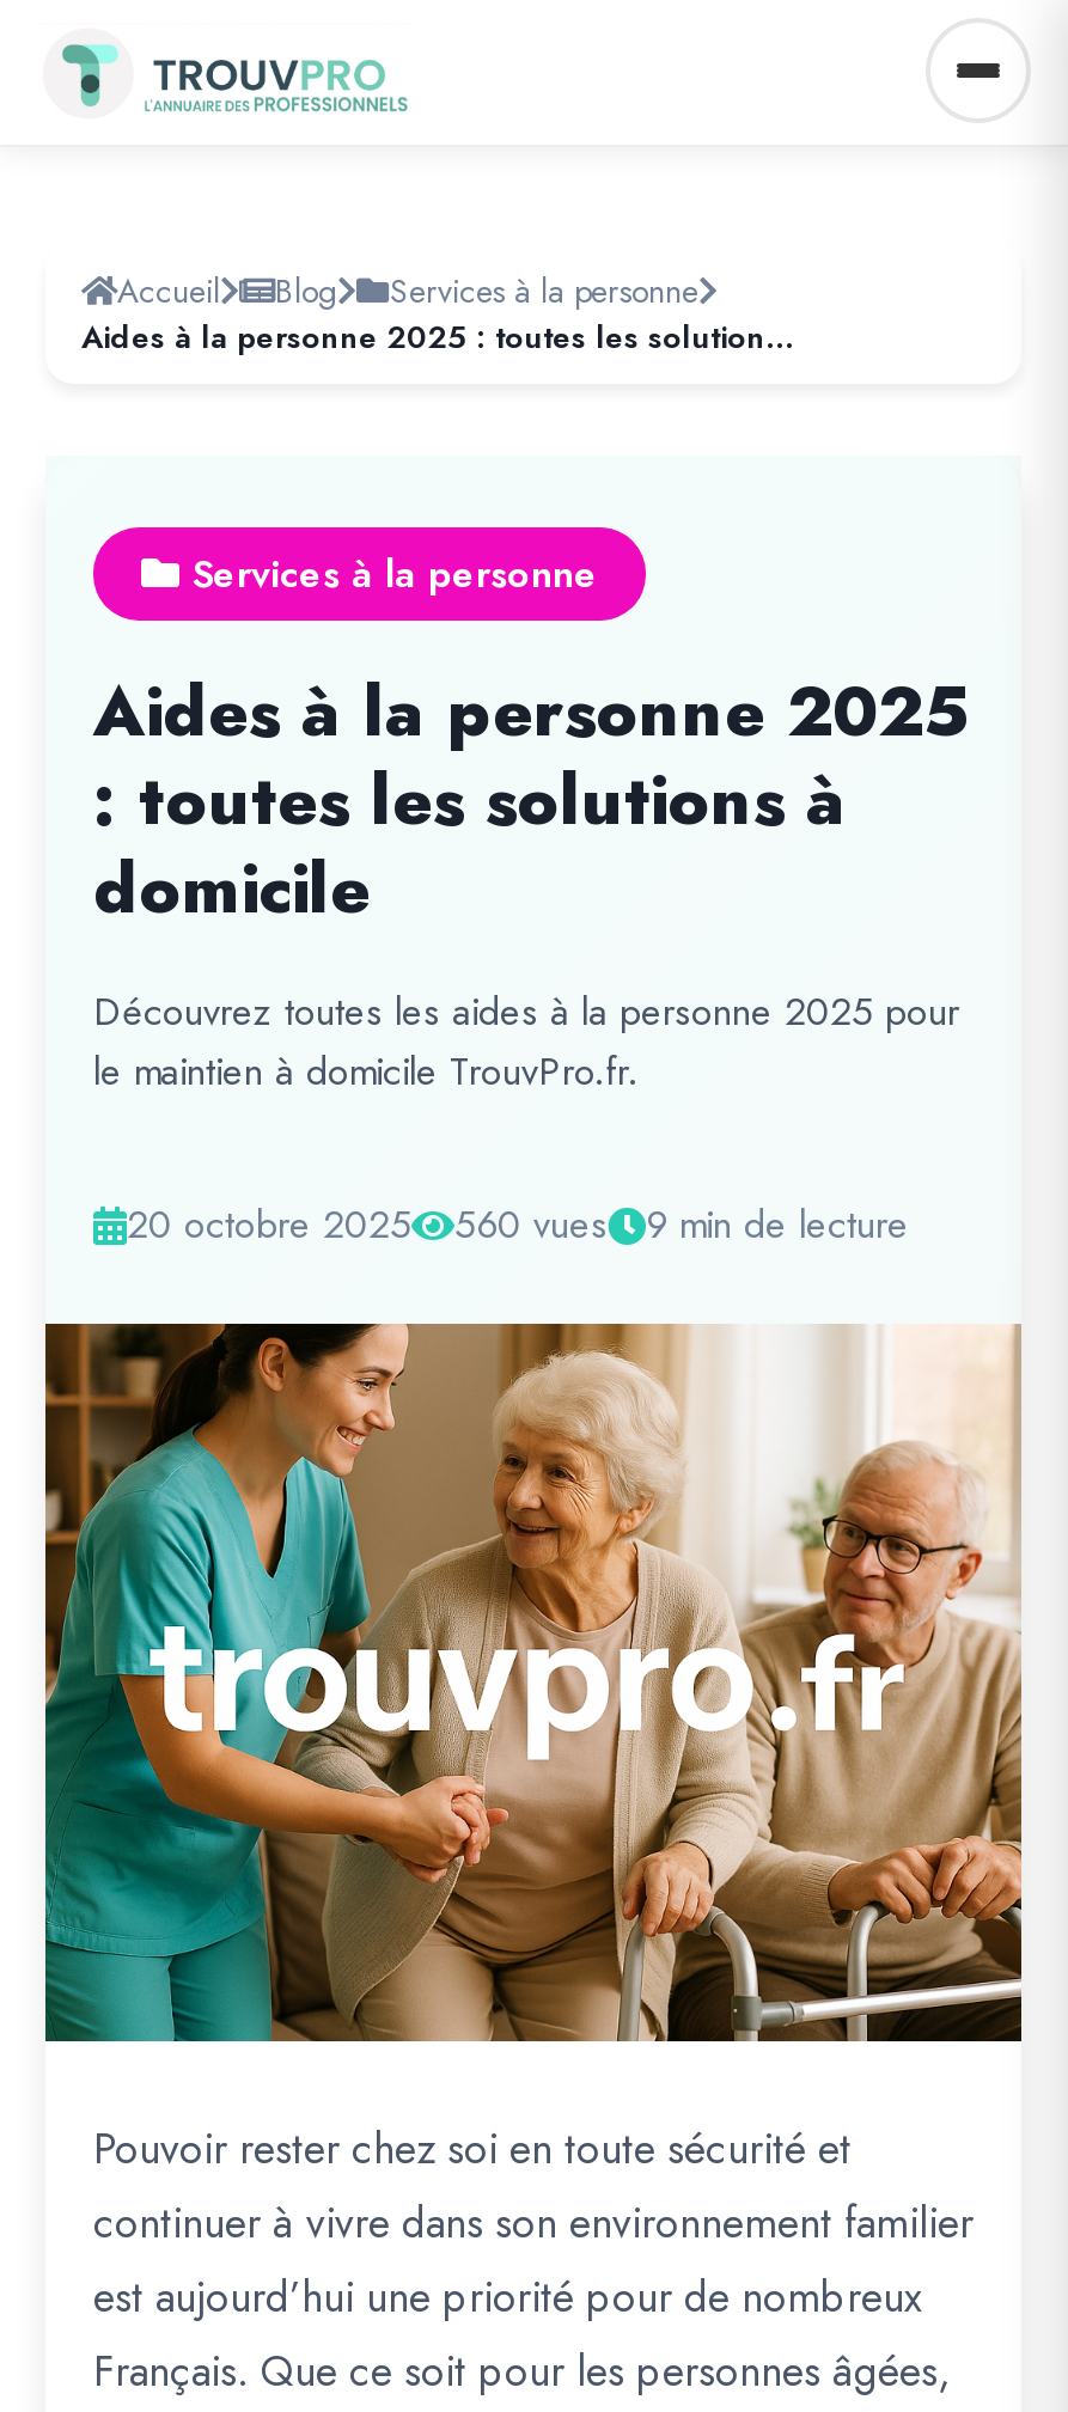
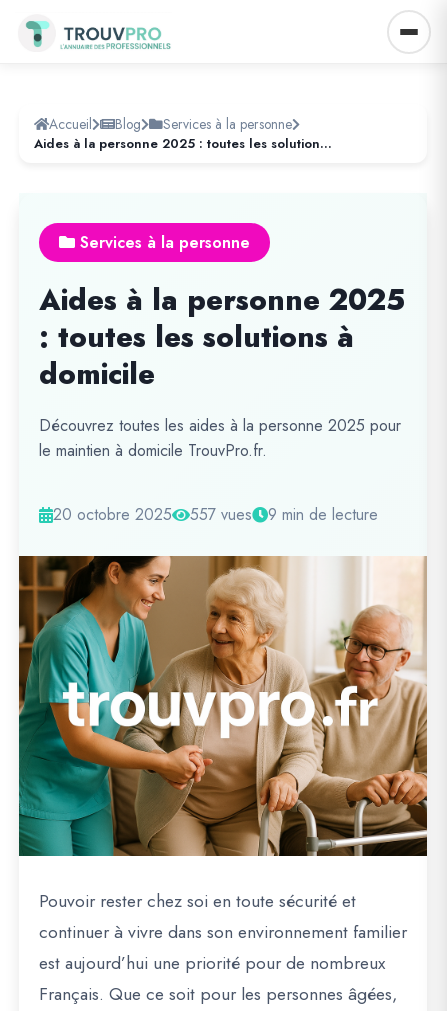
- 560 vues
+ 557 vues
